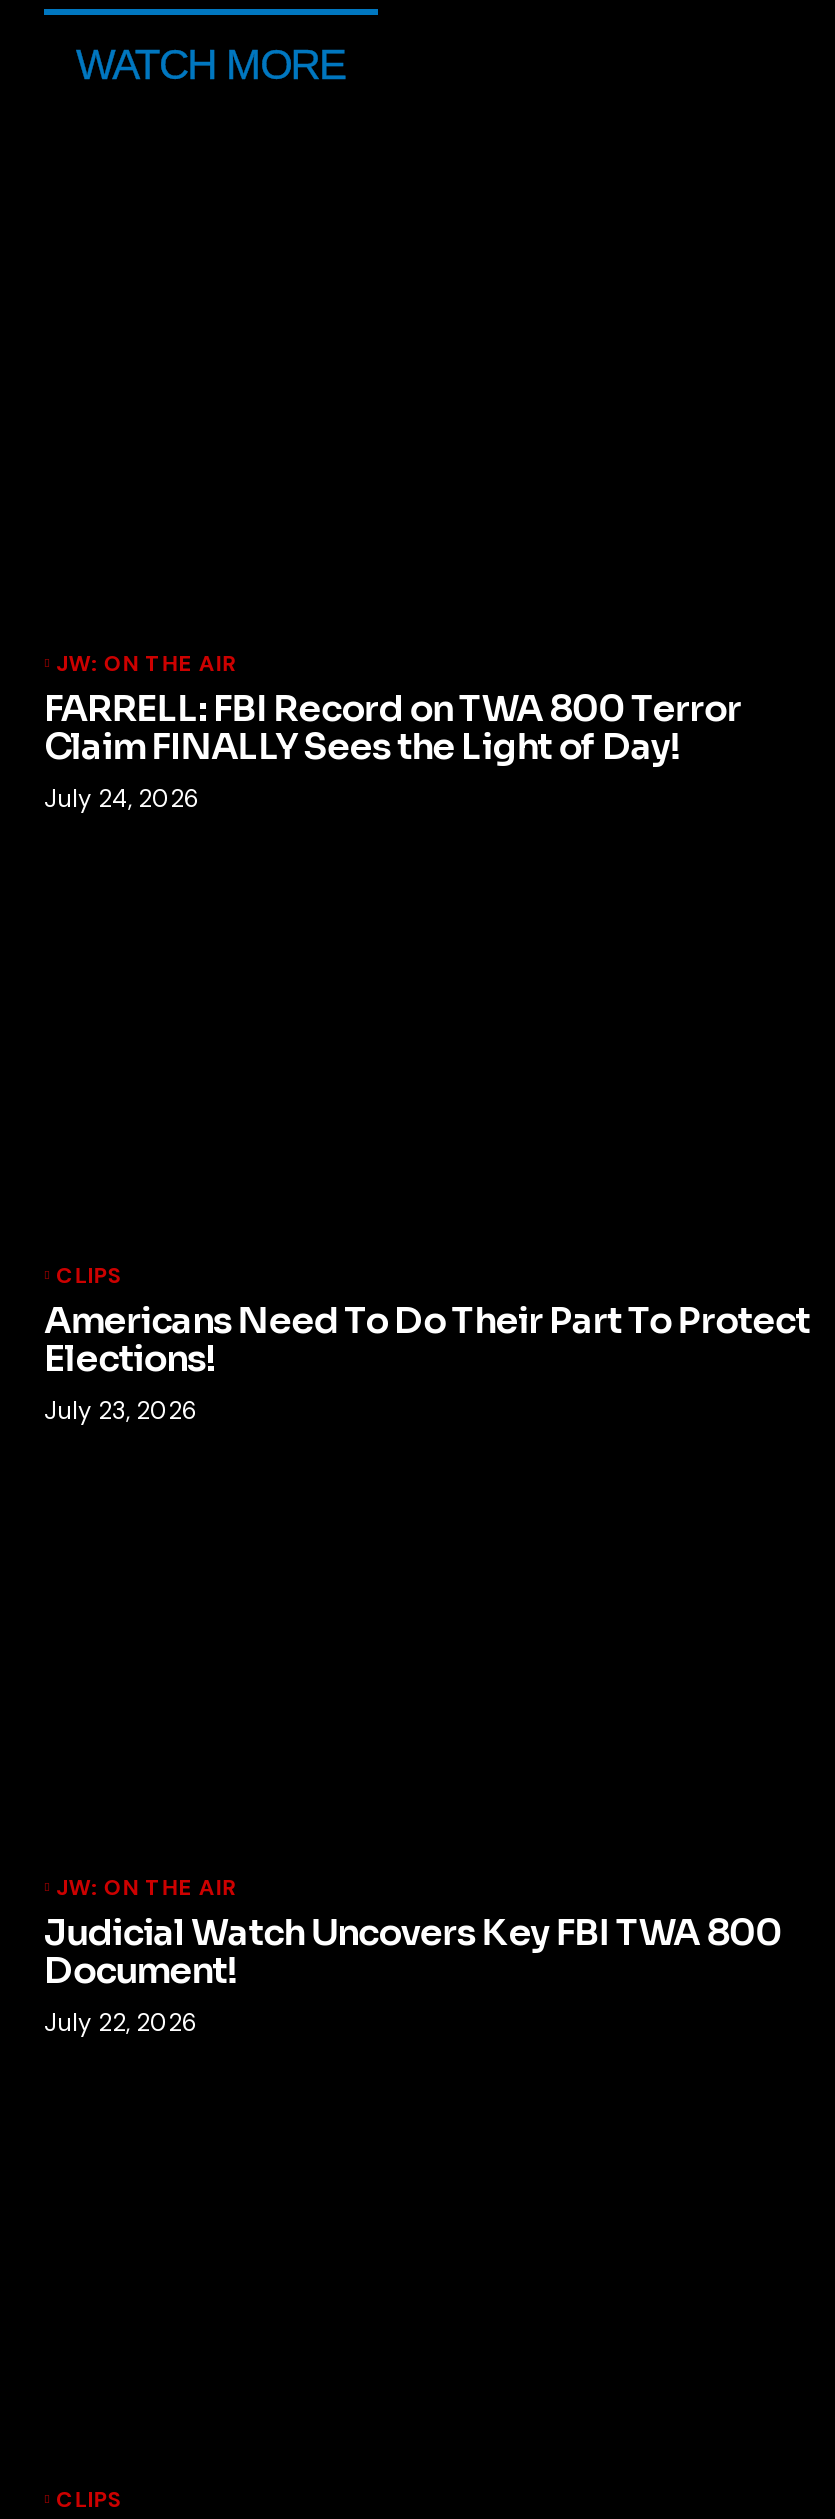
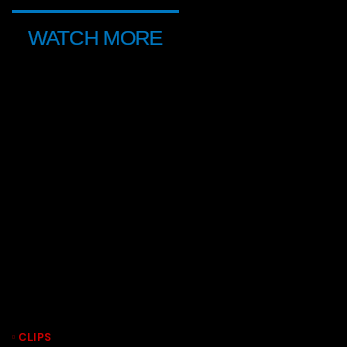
- JW: ON THE AIR
- FARRELL: FBI Record on TWA 800 Terror
- Claim FINALLY Sees the Light of Day!
- July 24, 2026

- CLIPS
- Americans Need To Do Their Part To Protect
- Elections!
- July 23, 2026

- JW: ON THE AIR
- Judicial Watch Uncovers Key FBI TWA 800
- Document!
- July 22, 2026
